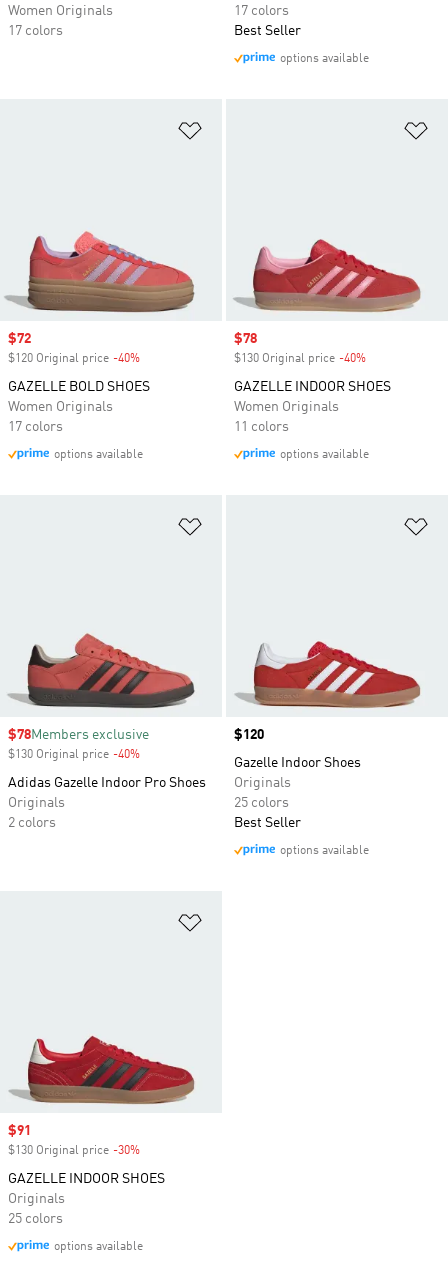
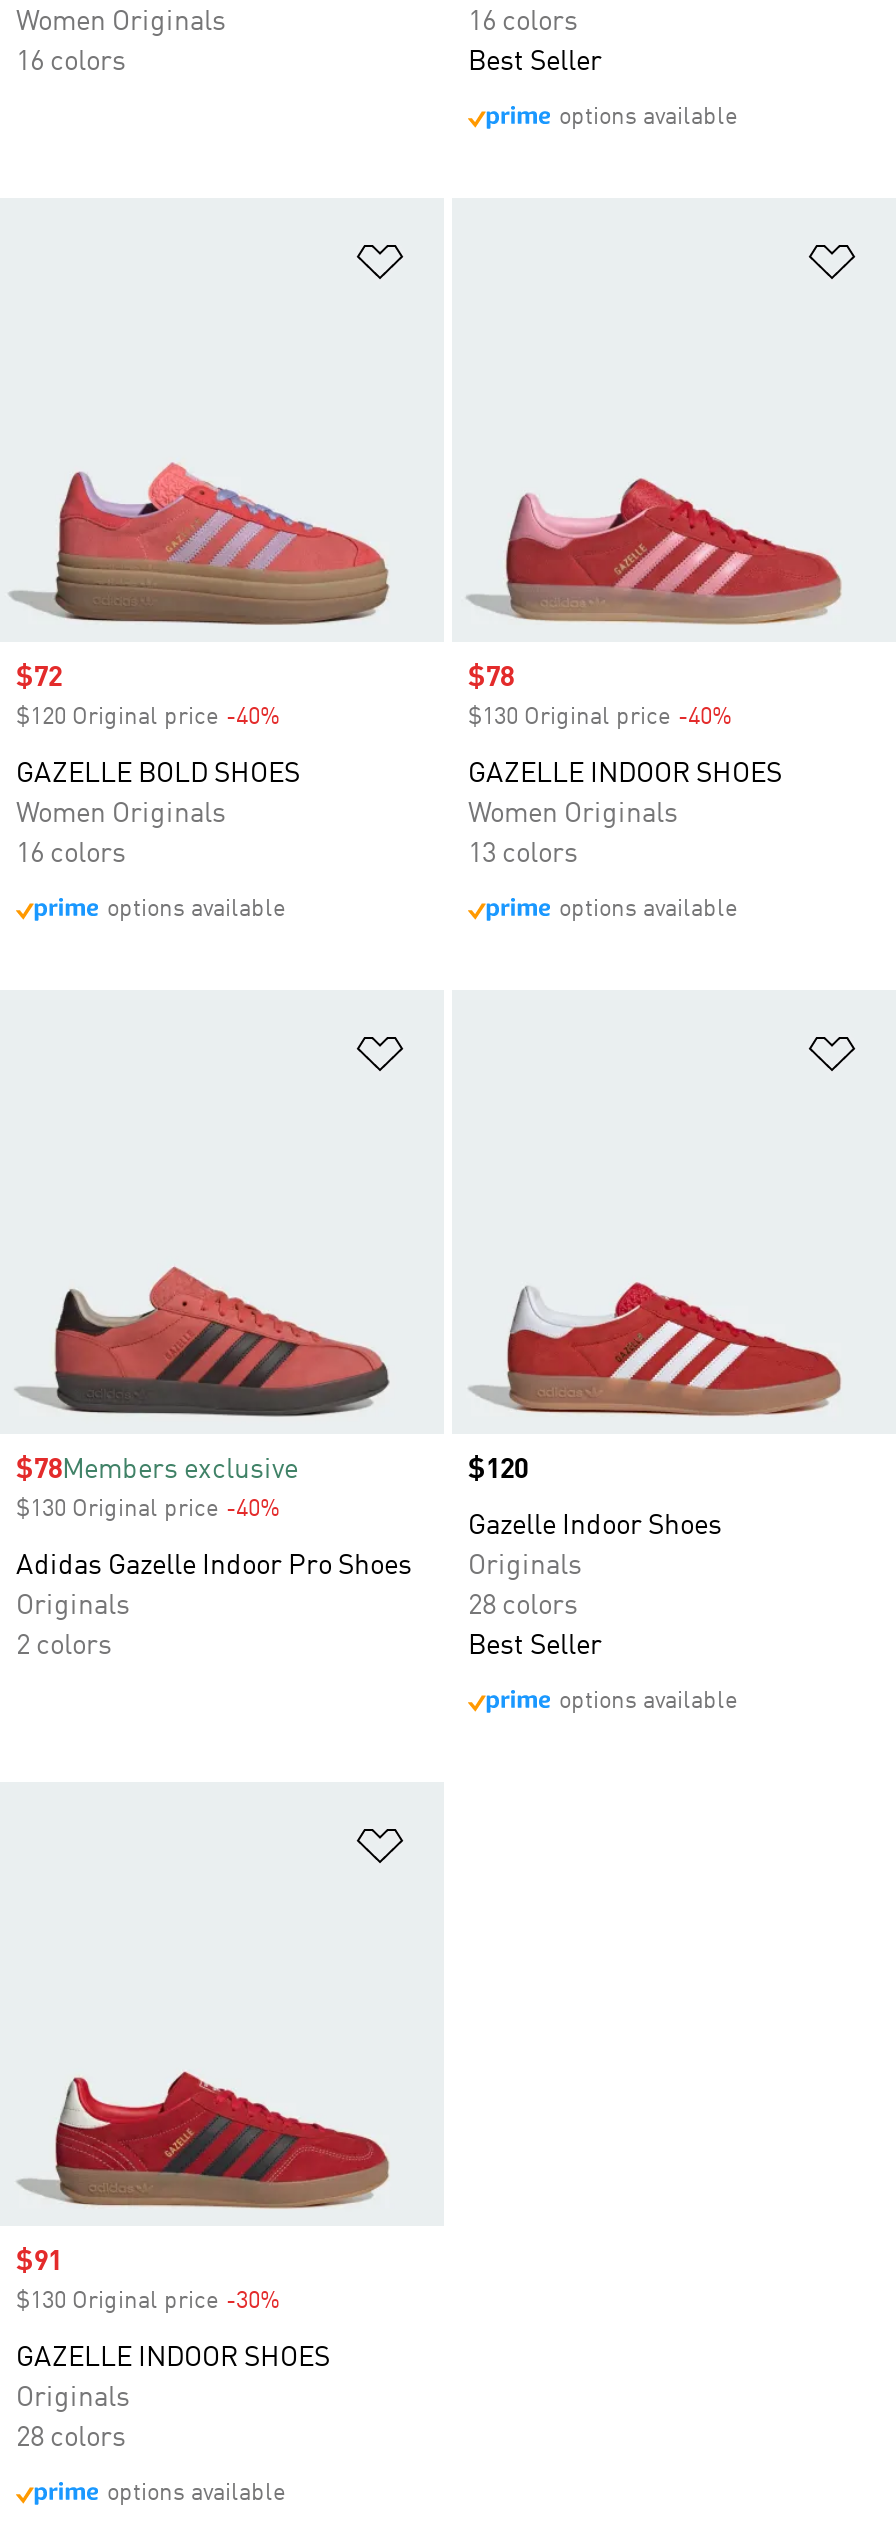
- 17 colors
+ 16 colors

- 17 colors
+ 16 colors

- 17 colors
+ 16 colors

- 11 colors
+ 13 colors

- 25 colors
+ 28 colors

- 25 colors
+ 28 colors
